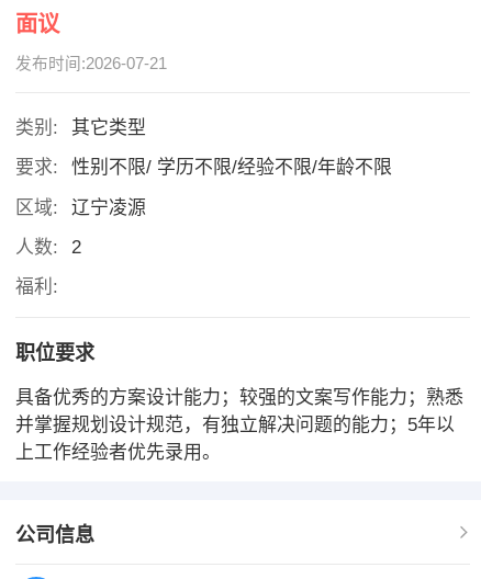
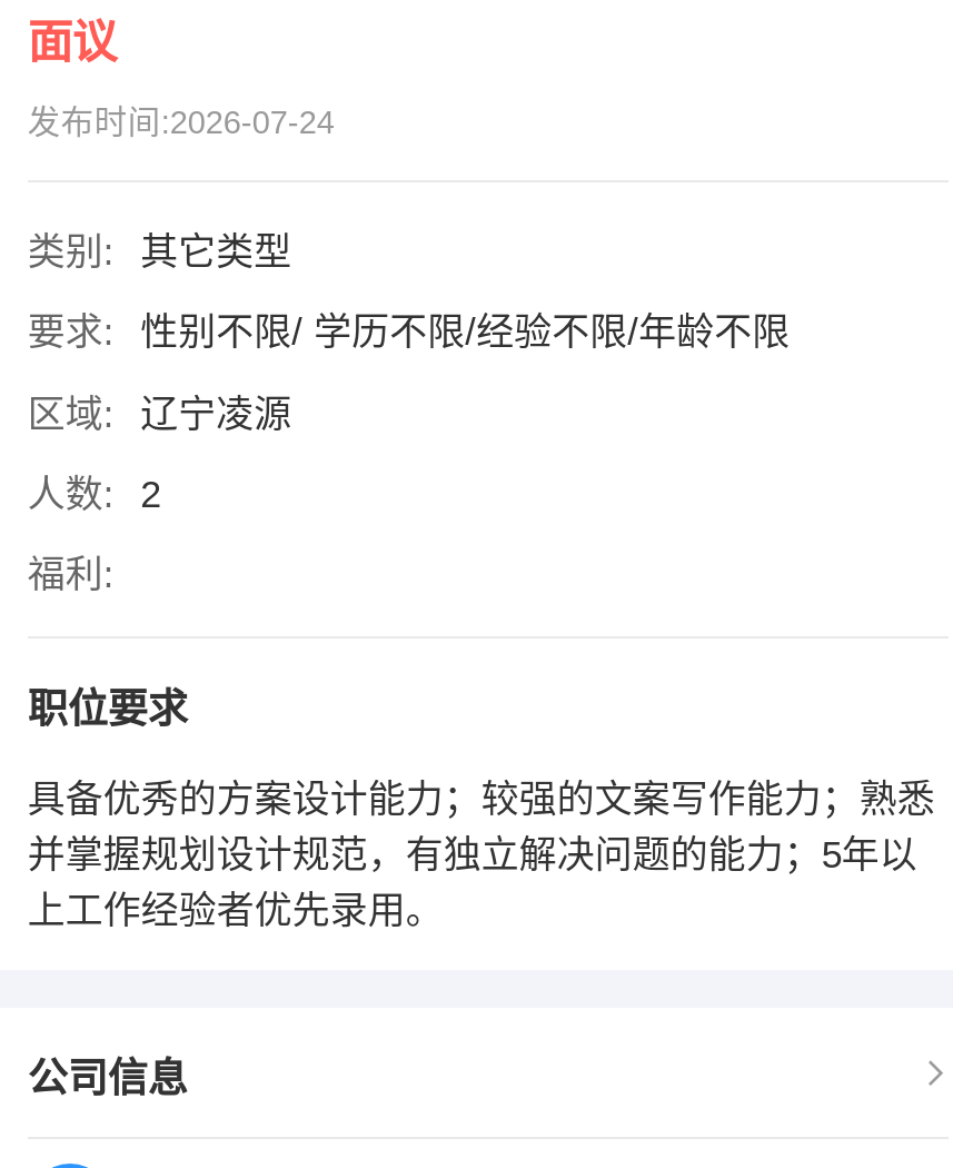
- 发布时间:2026-07-21
+ 发布时间:2026-07-24
